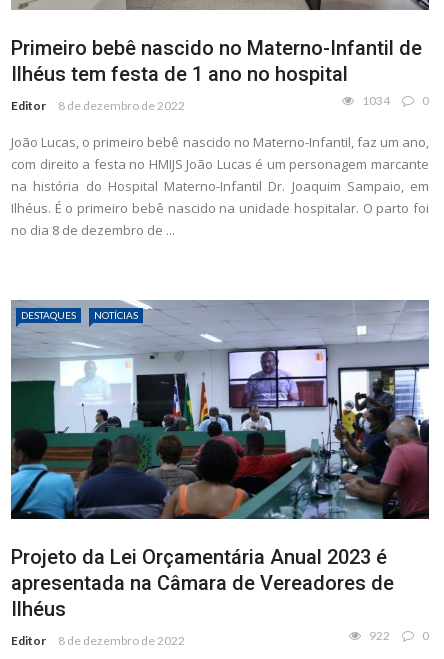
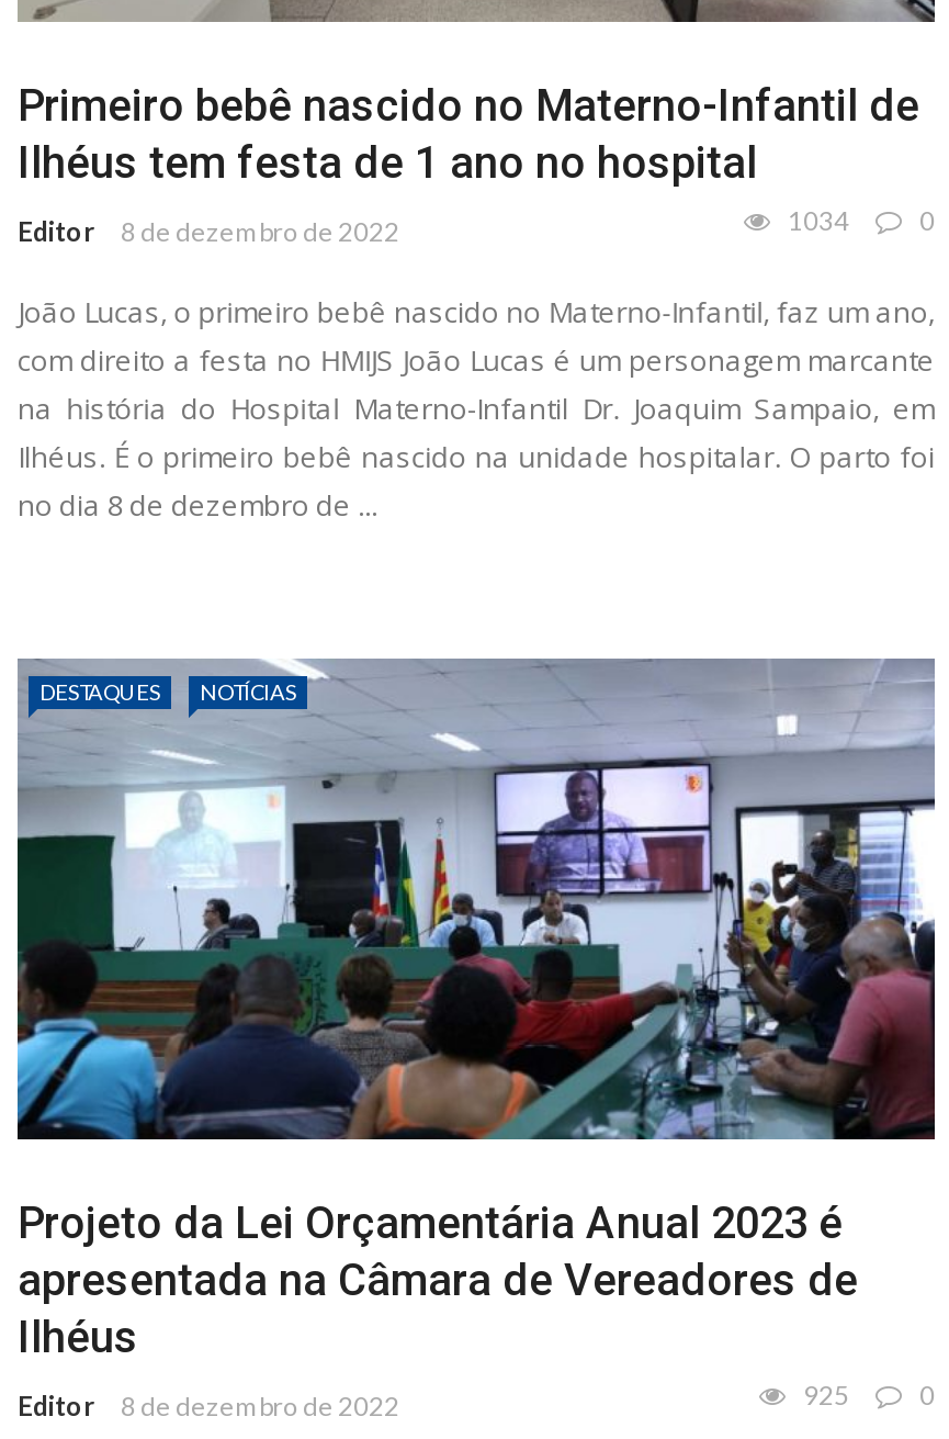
- 922
+ 925
